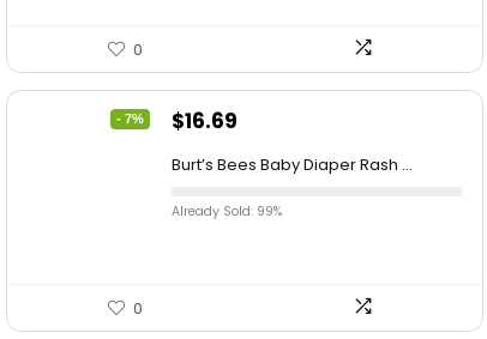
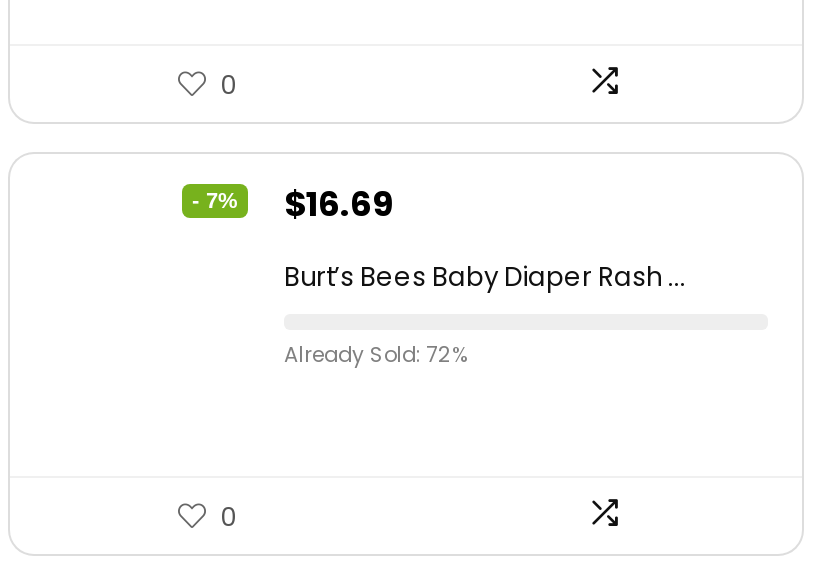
- Already Sold: 99%
+ Already Sold: 72%
